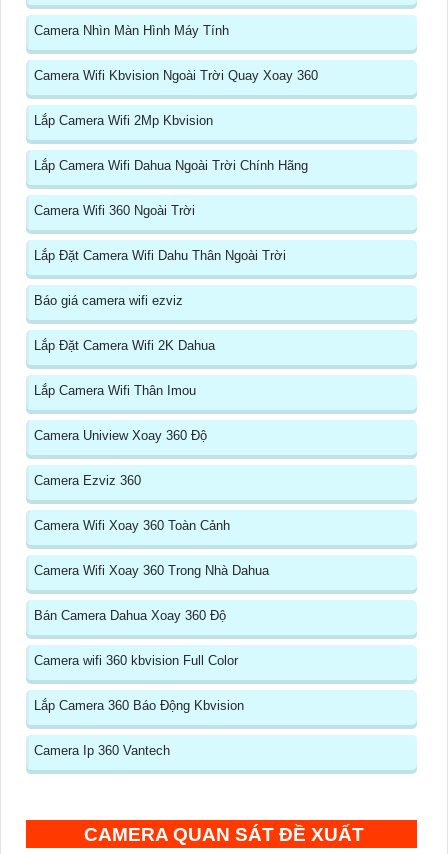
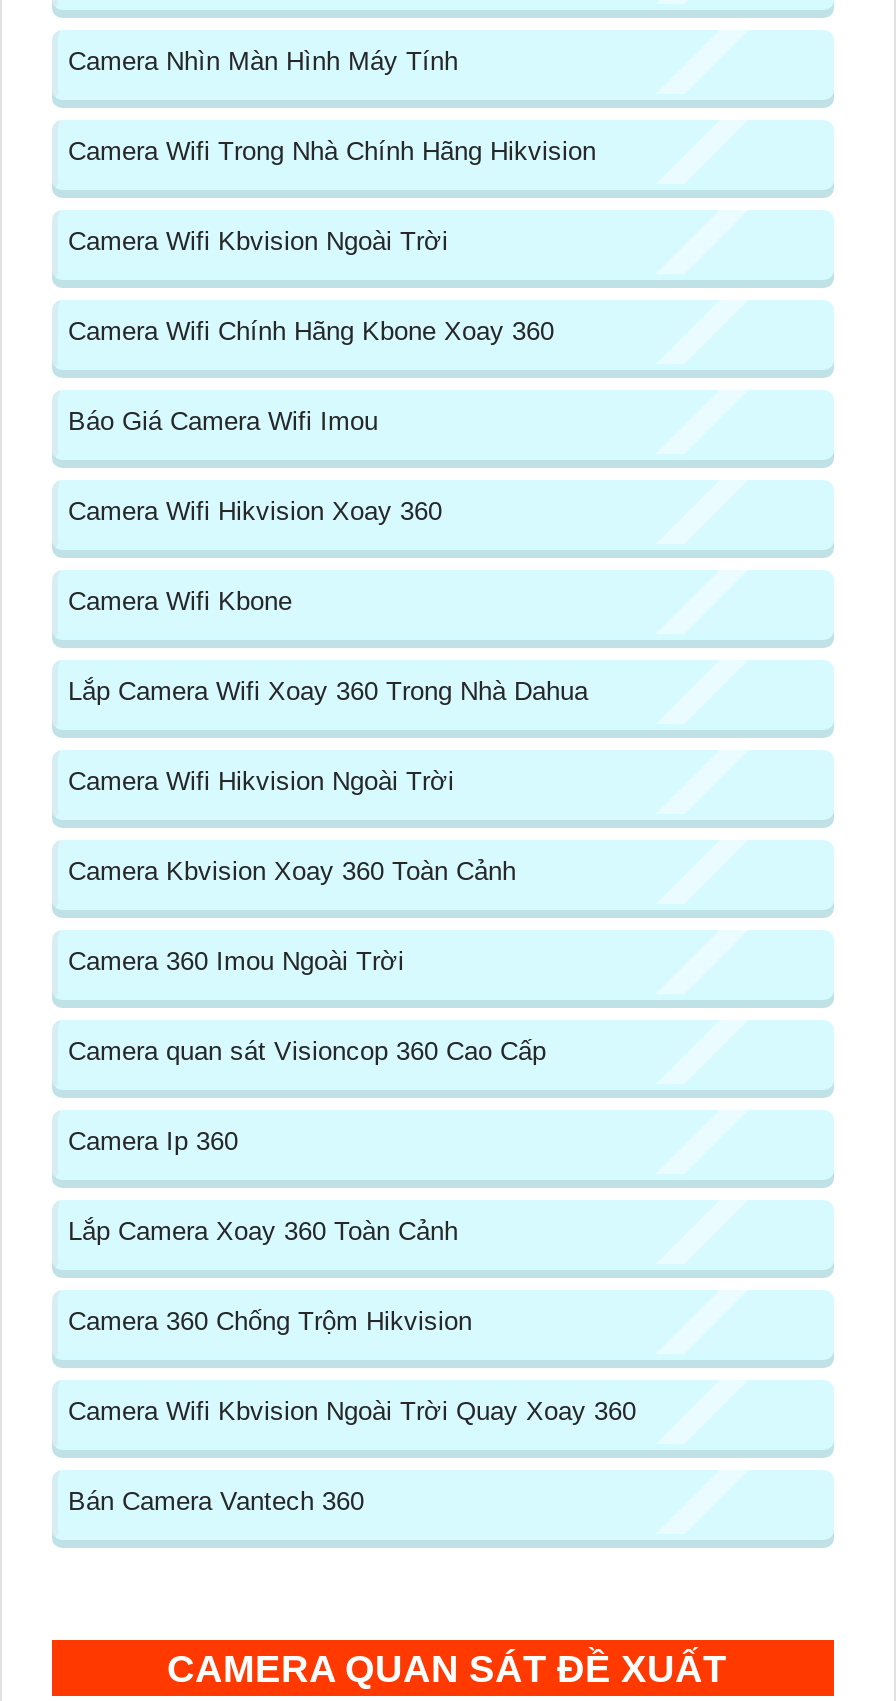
+ Camera Wifi Trong Nhà Chính Hãng Hikvision
+ Camera Wifi Kbvision Ngoài Trời
+ Camera Wifi Chính Hãng Kbone Xoay 360
+ Báo Giá Camera Wifi Imou
+ Camera Wifi Hikvision Xoay 360
+ Camera Wifi Kbone
+ Lắp Camera Wifi Xoay 360 Trong Nhà Dahua
+ Camera Wifi Hikvision Ngoài Trời
+ Camera Kbvision Xoay 360 Toàn Cảnh
+ Camera 360 Imou Ngoài Trời
+ Camera quan sát Visioncop 360 Cao Cấp
+ Camera Ip 360
+ Lắp Camera Xoay 360 Toàn Cảnh
+ Camera 360 Chống Trộm Hikvision

moved down: Camera Wifi Kbvision Ngoài Trời Quay Xoay 360

- Lắp Camera Wifi 2Mp Kbvision
- Lắp Camera Wifi Dahua Ngoài Trời Chính Hãng
- Camera Wifi 360 Ngoài Trời
- Lắp Đặt Camera Wifi Dahu Thân Ngoài Trời
- Báo giá camera wifi ezviz
- Lắp Đặt Camera Wifi 2K Dahua
- Lắp Camera Wifi Thân Imou
- Camera Uniview Xoay 360 Độ
- Camera Ezviz 360
- Camera Wifi Xoay 360 Toàn Cảnh
- Camera Wifi Xoay 360 Trong Nhà Dahua
- Bán Camera Dahua Xoay 360 Độ
- Camera wifi 360 kbvision Full Color
- Lắp Camera 360 Báo Động Kbvision
- Camera Ip 360 Vantech
+ Bán Camera Vantech 360
